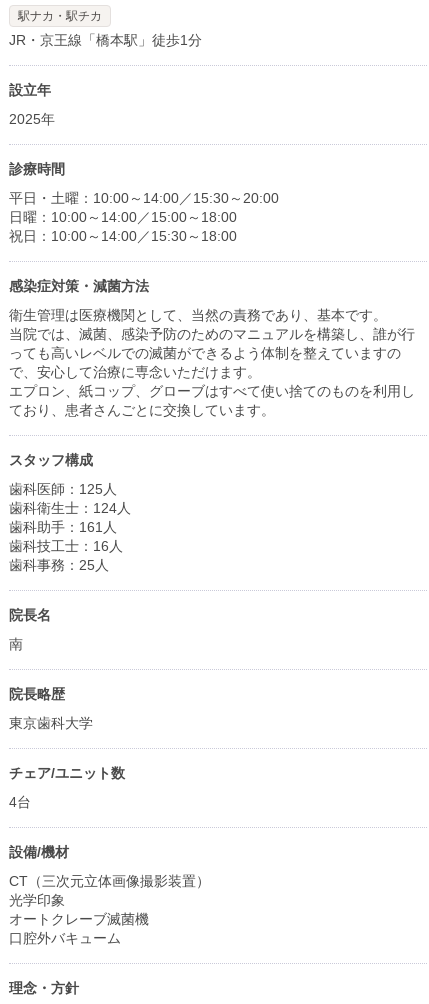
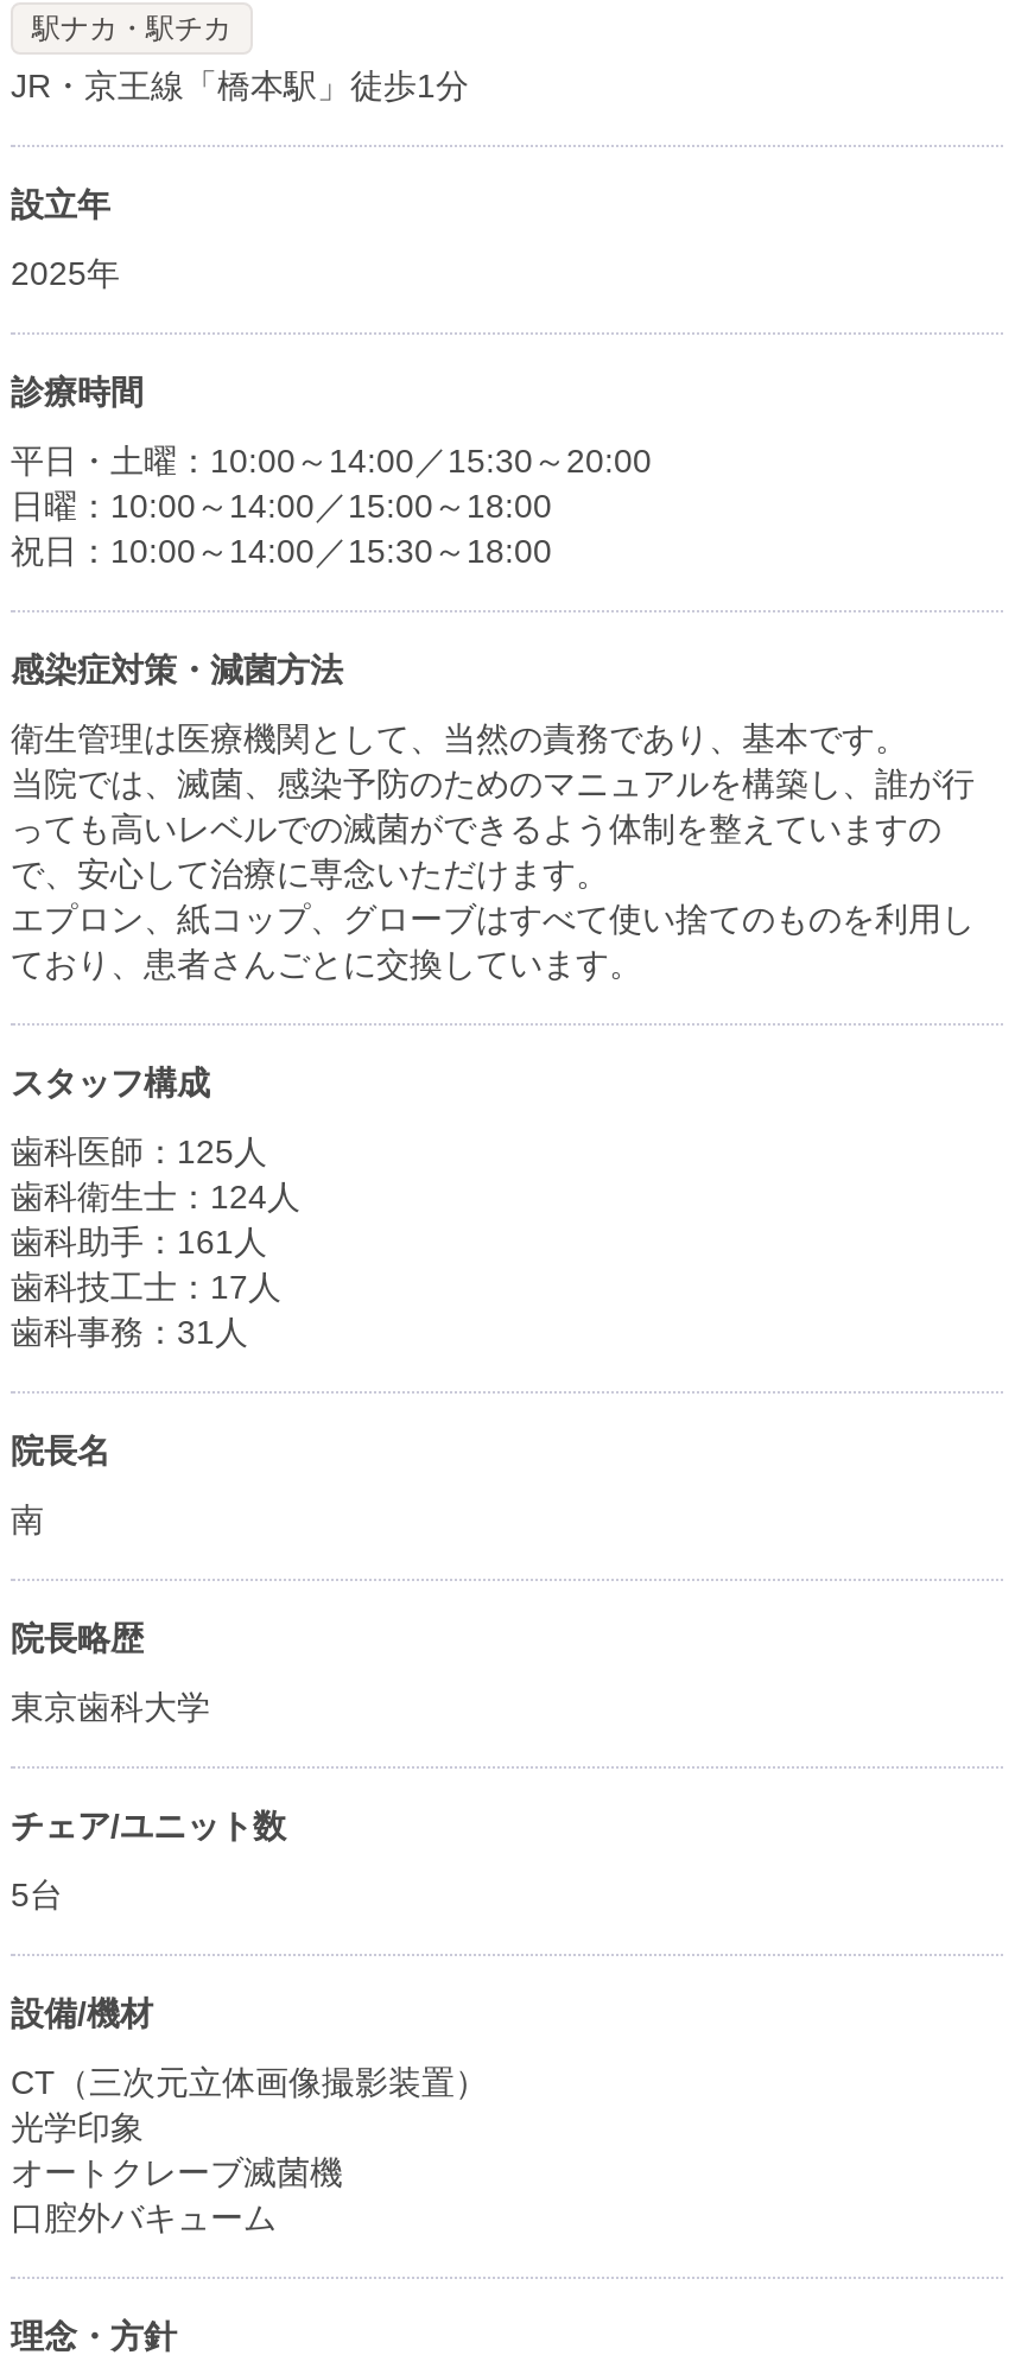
- 歯科技工士：16人
+ 歯科技工士：17人

- 歯科事務：25人
+ 歯科事務：31人

- 4台
+ 5台
